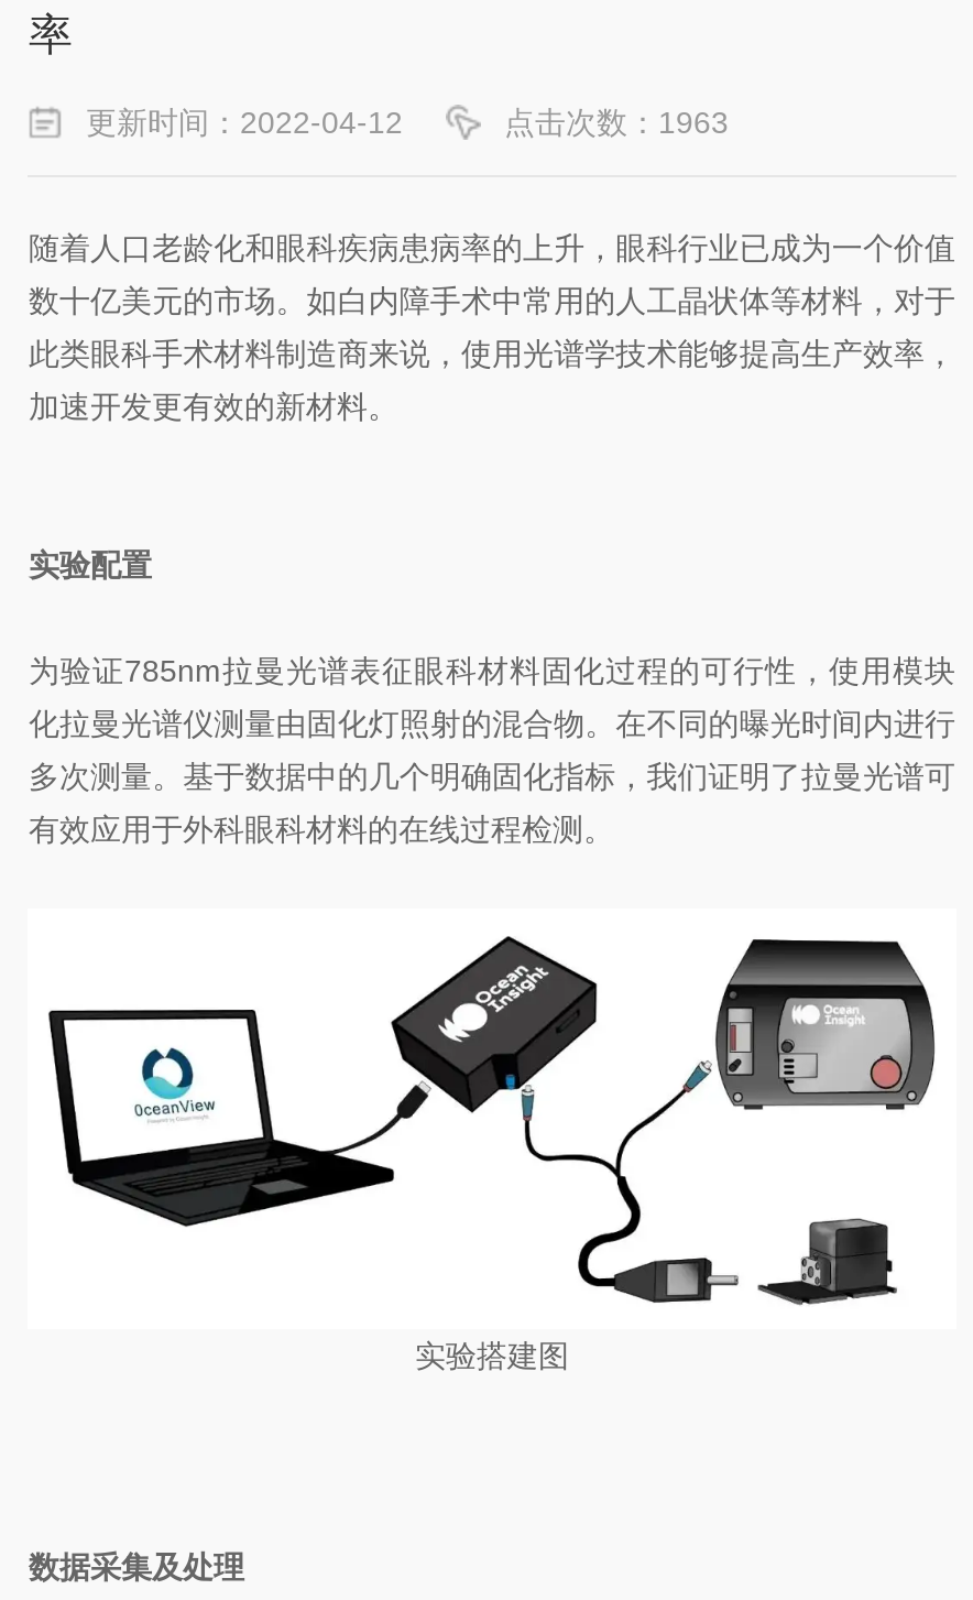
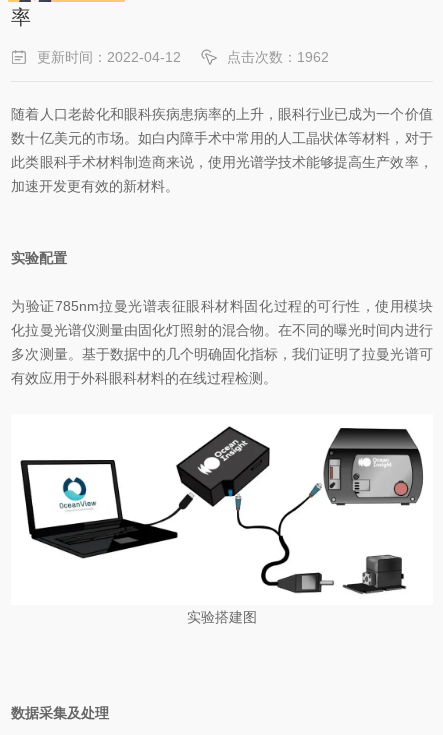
- 点击次数：1963
+ 点击次数：1962
